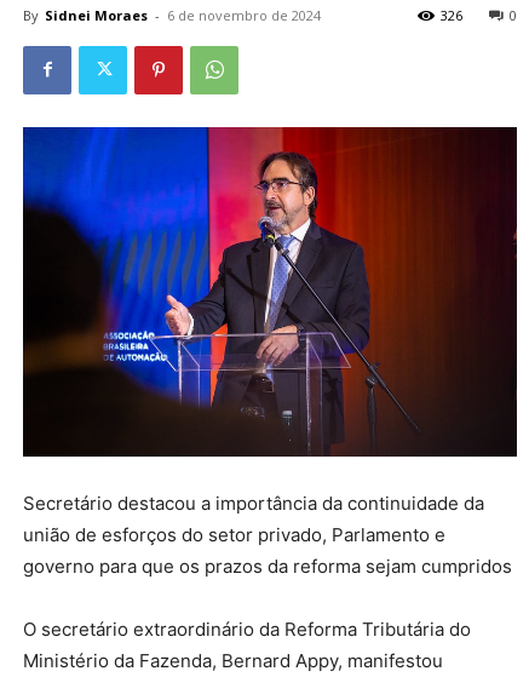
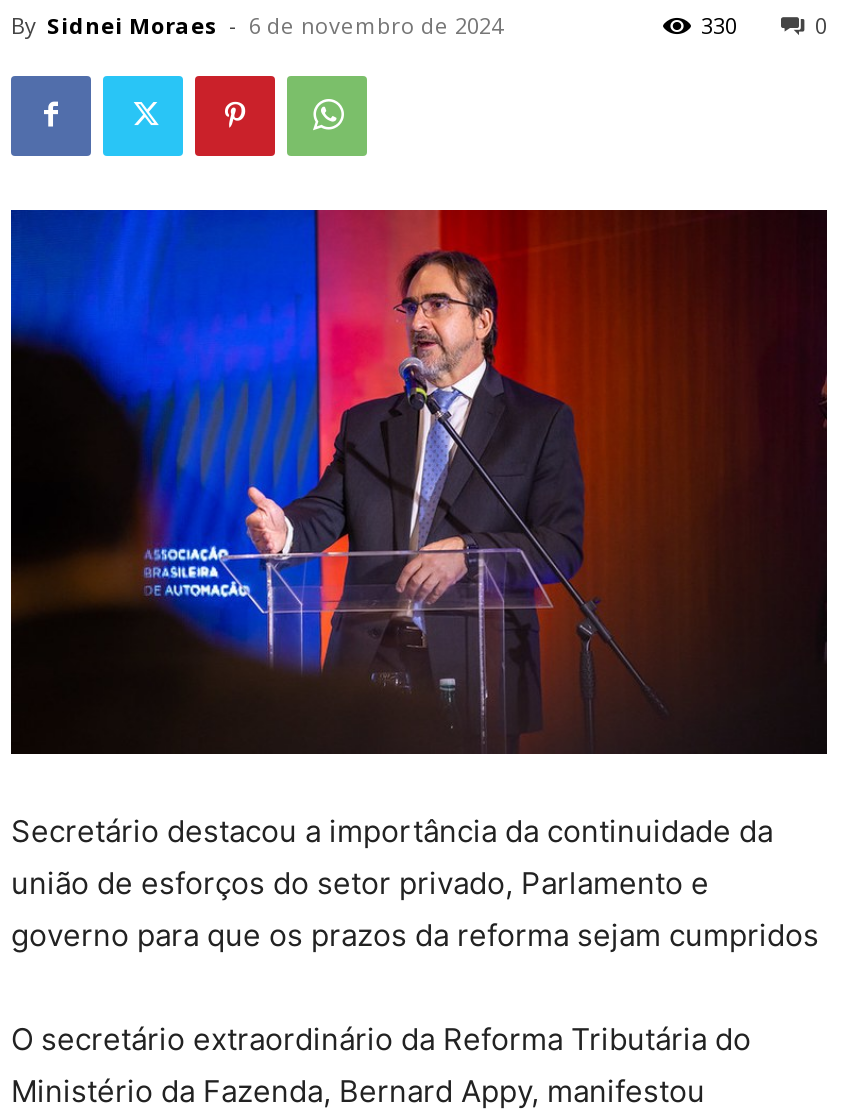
- 326
+ 330
